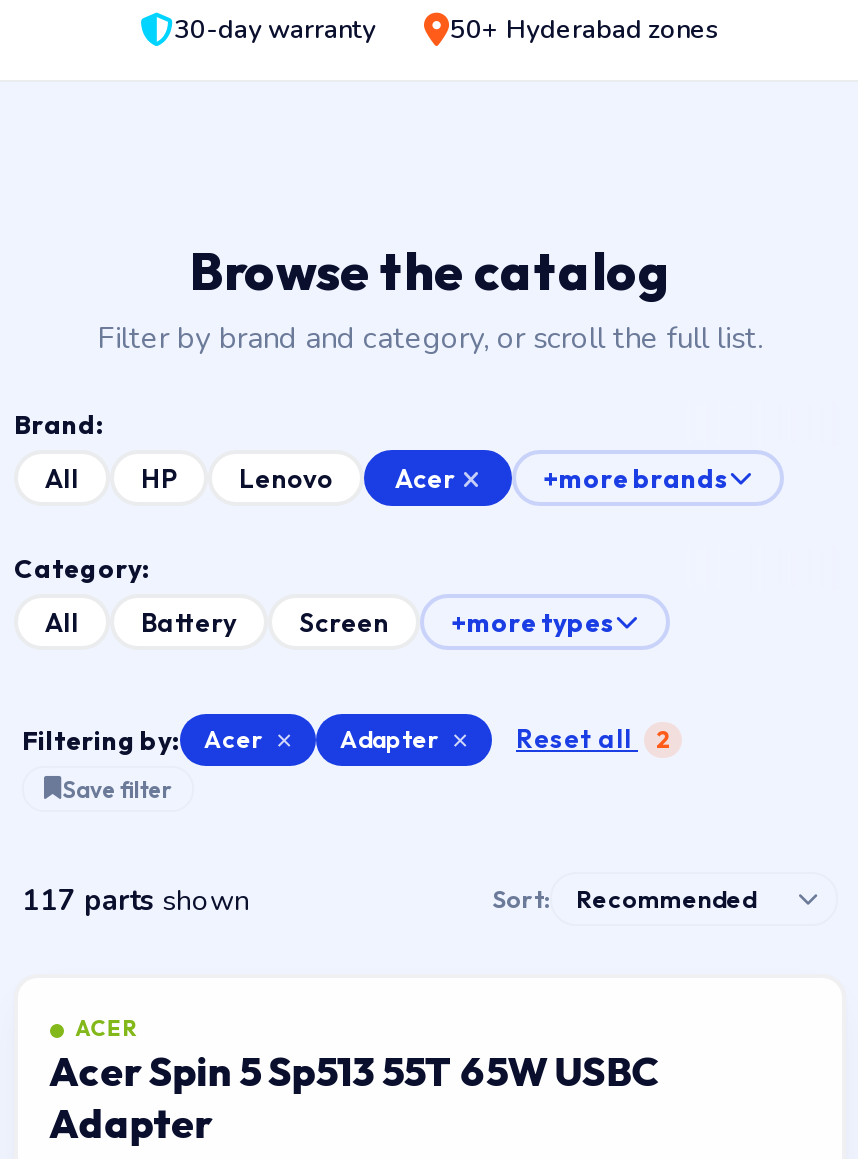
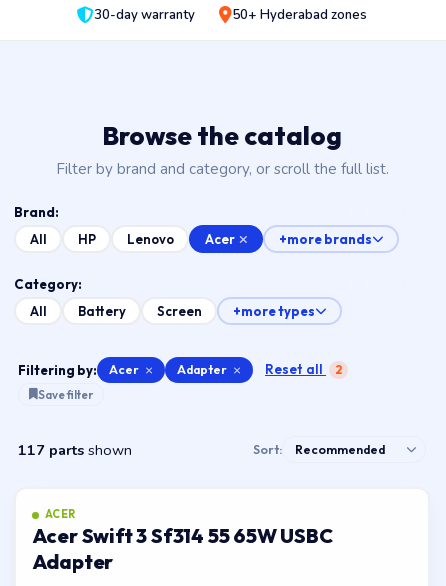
- Acer Spin 5 Sp513 55T 65W USBC
+ Acer Swift 3 Sf314 55 65W USBC
